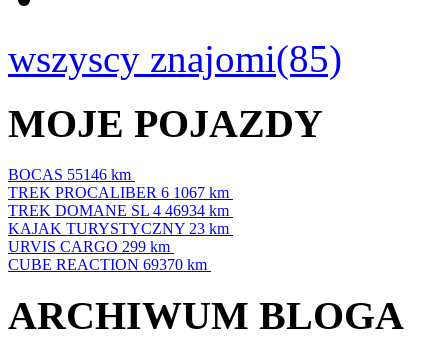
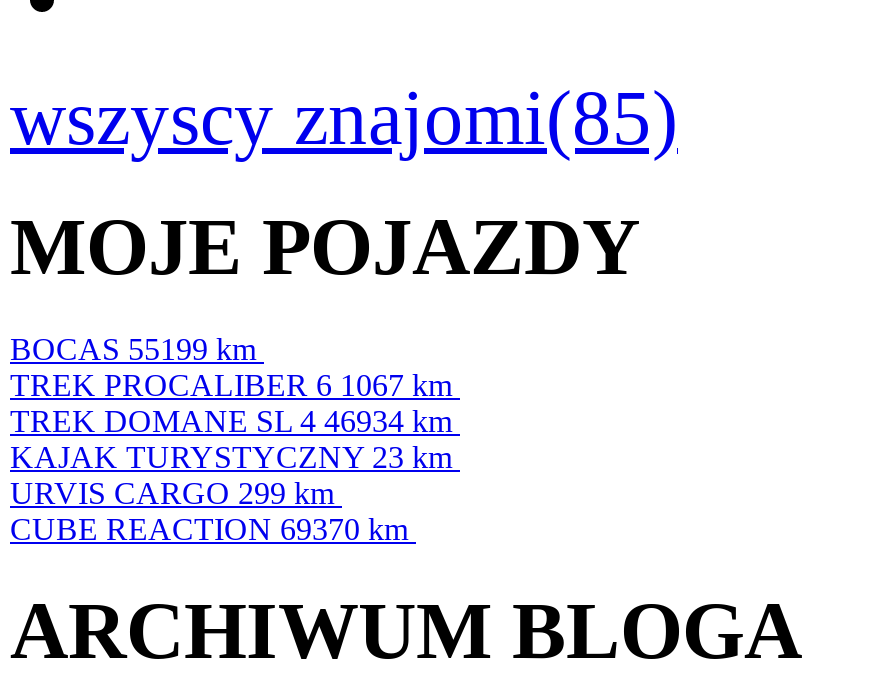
- BOCAS 55146 km
+ BOCAS 55199 km
